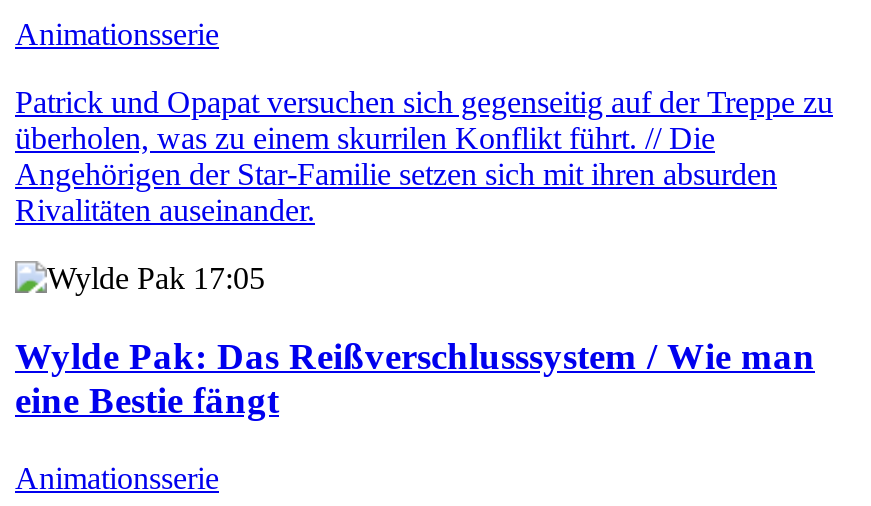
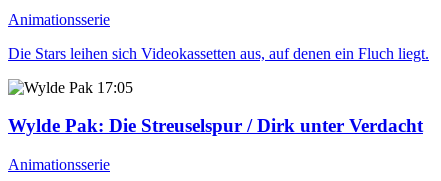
- Patrick und Opapat versuchen sich gegenseitig auf der Treppe zu
- überholen, was zu einem skurrilen Konflikt führt. // Die
- Angehörigen der Star-Familie setzen sich mit ihren absurden
- Rivalitäten auseinander.
+ Die Stars leihen sich Videokassetten aus, auf denen ein Fluch liegt.

- Wylde Pak: Das Reißverschlusssystem / Wie man
- eine Bestie fängt
+ Wylde Pak: Die Streuselspur / Dirk unter Verdacht
